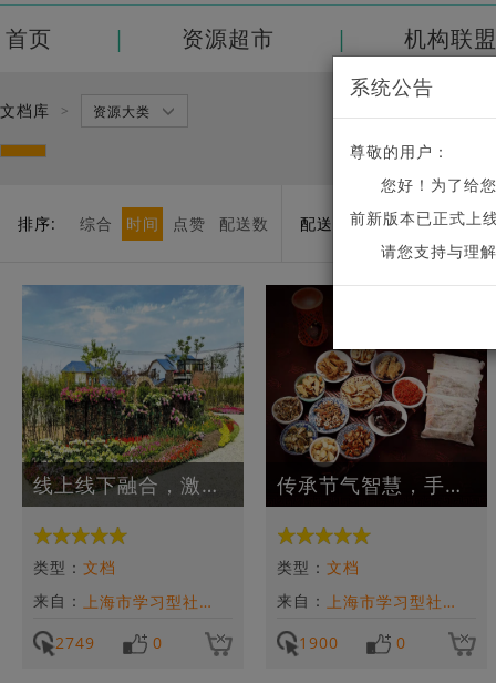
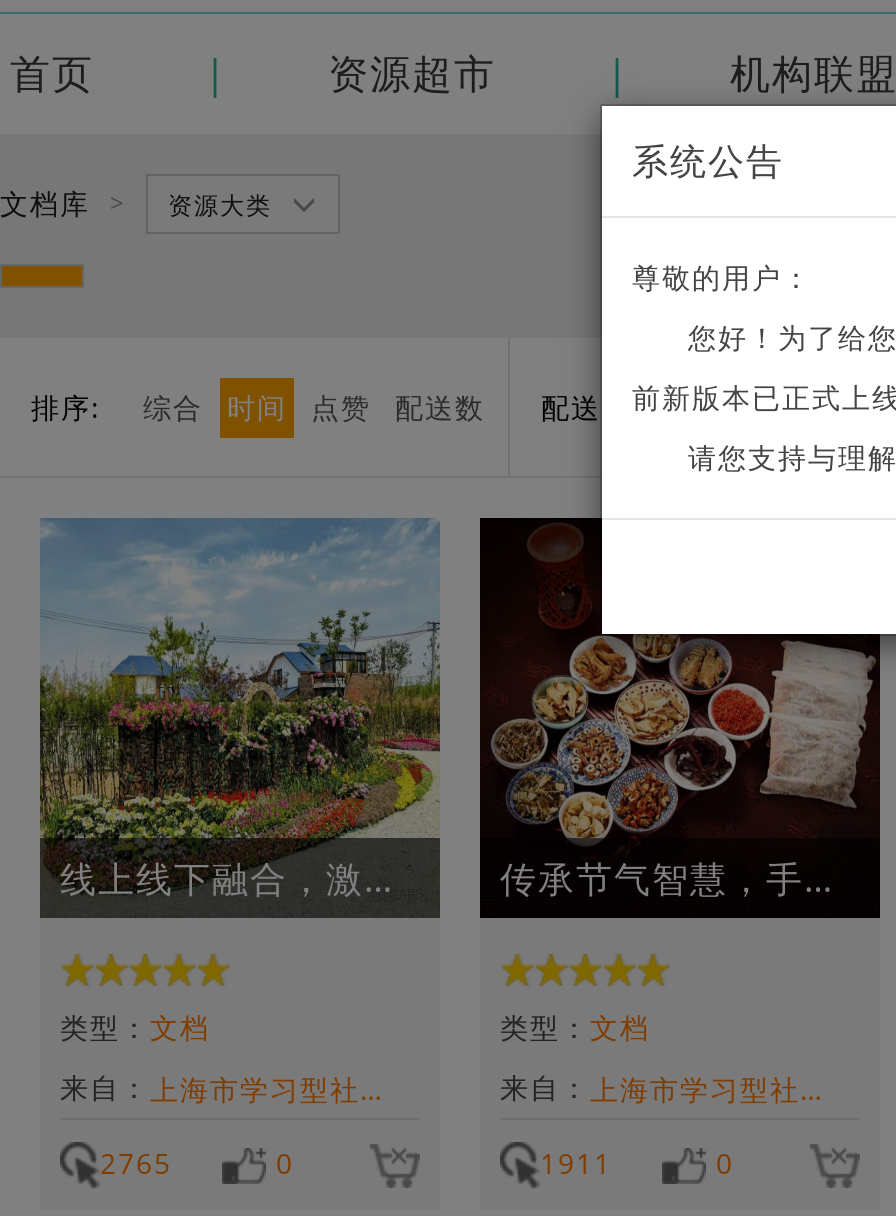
- 2749
+ 2765

- 1900
+ 1911
